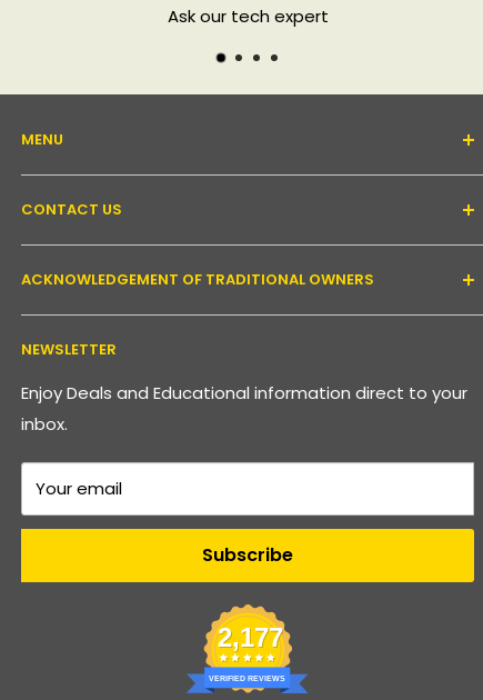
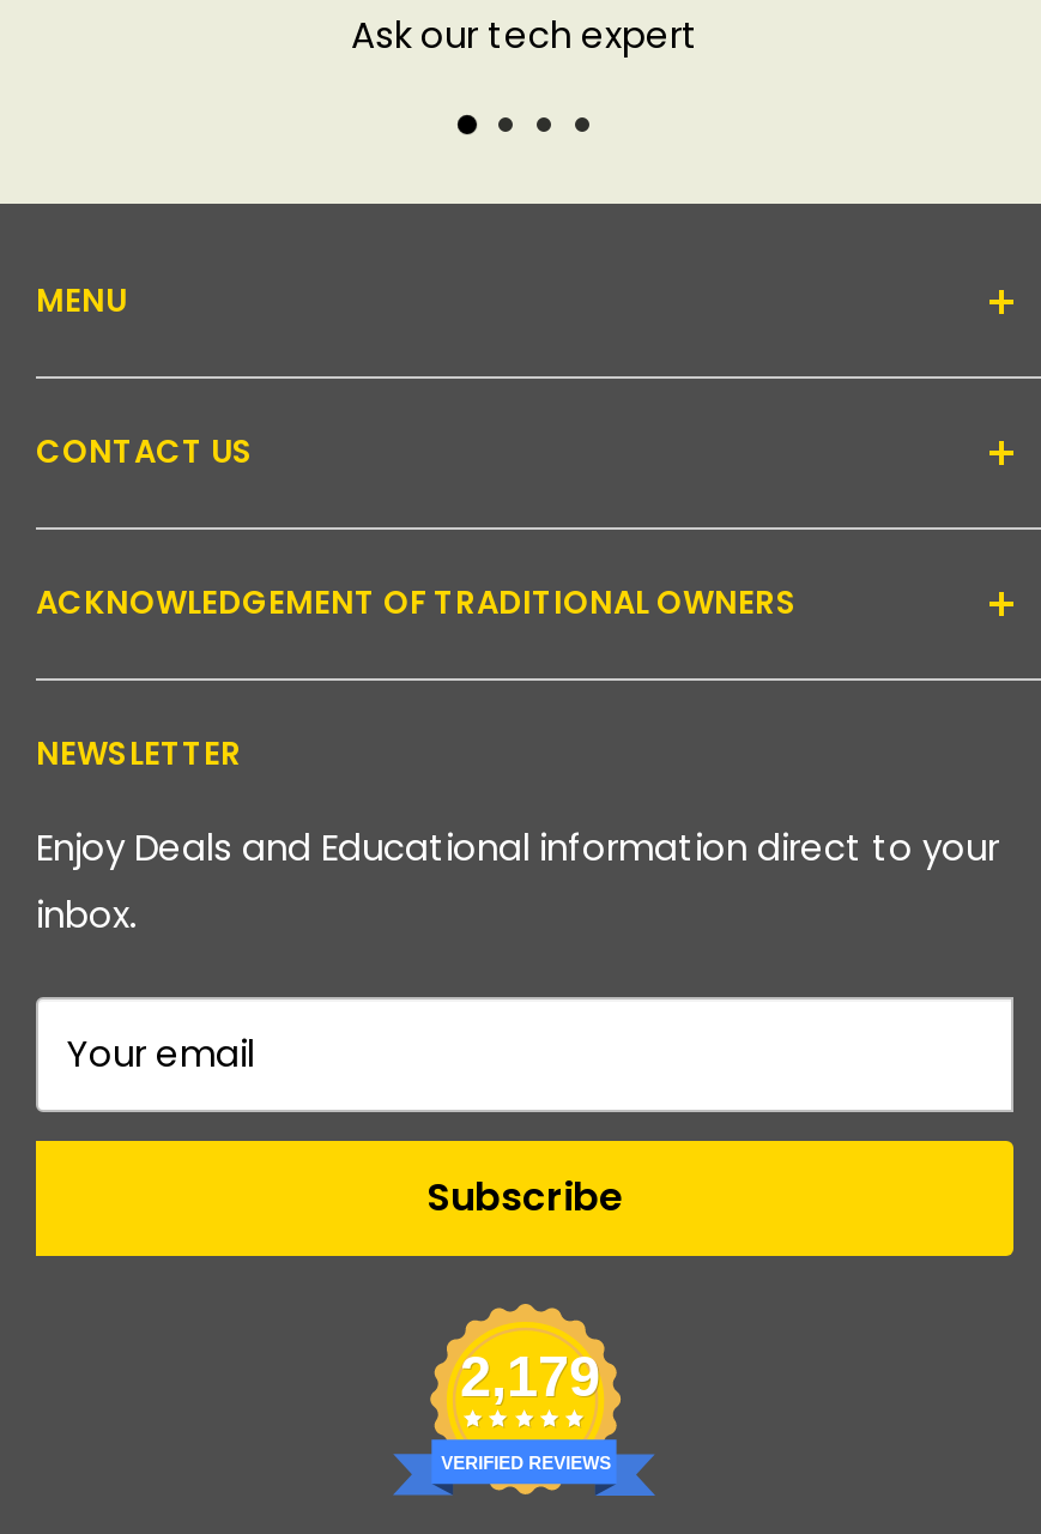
- 2,177
+ 2,179
